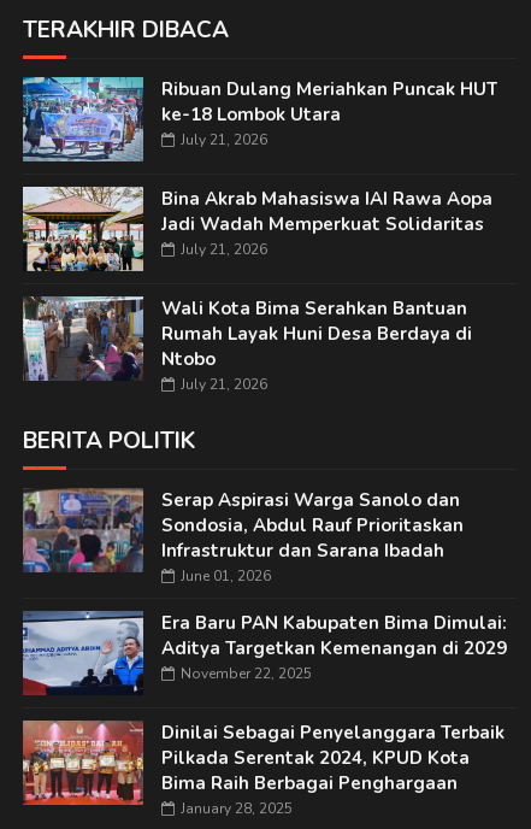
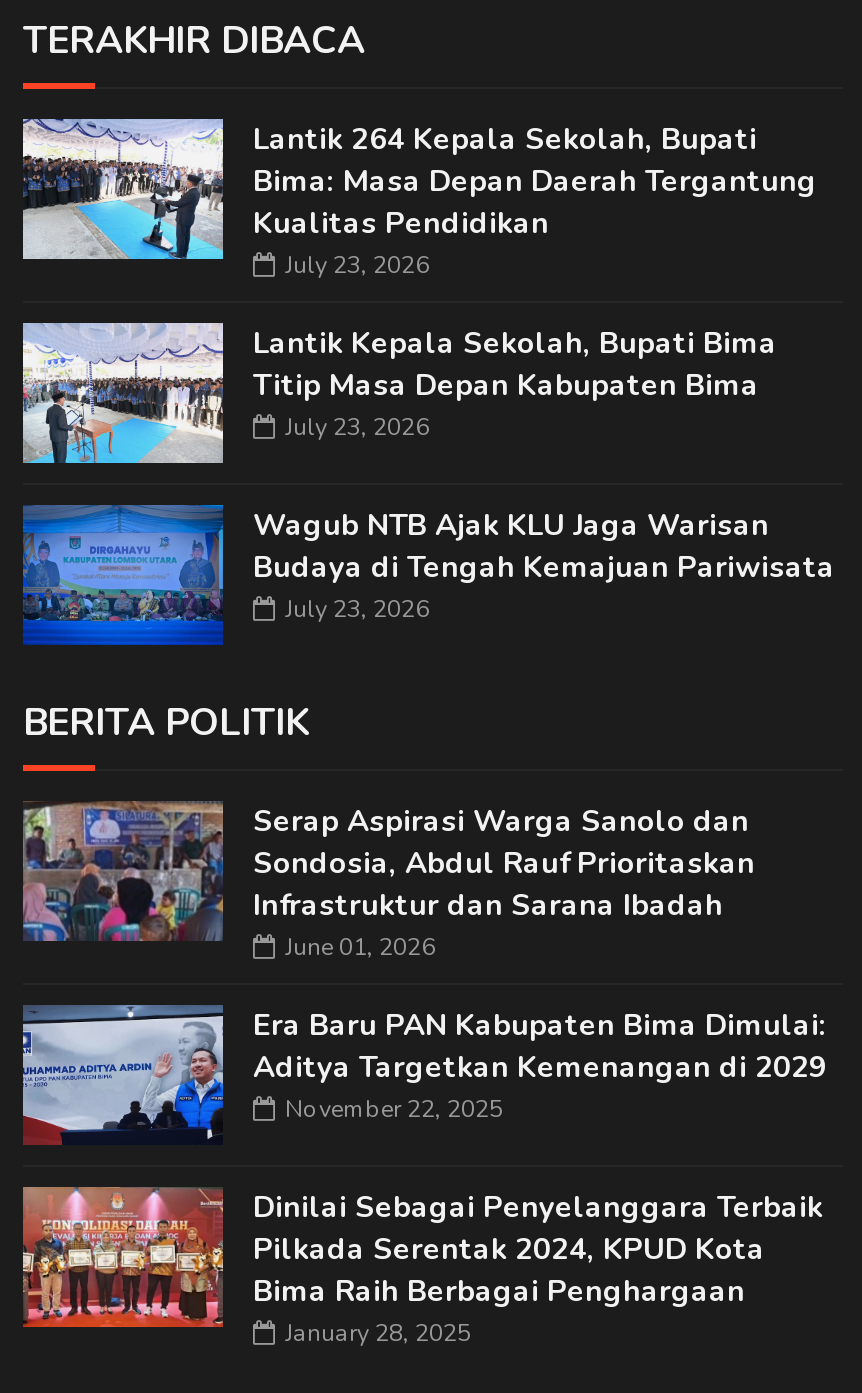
- [image]
- Ribuan Dulang Meriahkan Puncak HUT
- ke-18 Lombok Utara
- July 21, 2026
+ [image]
+ Lantik 264 Kepala Sekolah, Bupati
+ Bima: Masa Depan Daerah Tergantung
+ Kualitas Pendidikan
+ July 23, 2026

- [image]
- Bina Akrab Mahasiswa IAI Rawa Aopa
- Jadi Wadah Memperkuat Solidaritas
- July 21, 2026
+ [image]
+ Lantik Kepala Sekolah, Bupati Bima
+ Titip Masa Depan Kabupaten Bima
+ July 23, 2026

- [image]
- Wali Kota Bima Serahkan Bantuan
- Rumah Layak Huni Desa Berdaya di
- Ntobo
- July 21, 2026
+ [image]
+ Wagub NTB Ajak KLU Jaga Warisan
+ Budaya di Tengah Kemajuan Pariwisata
+ July 23, 2026
